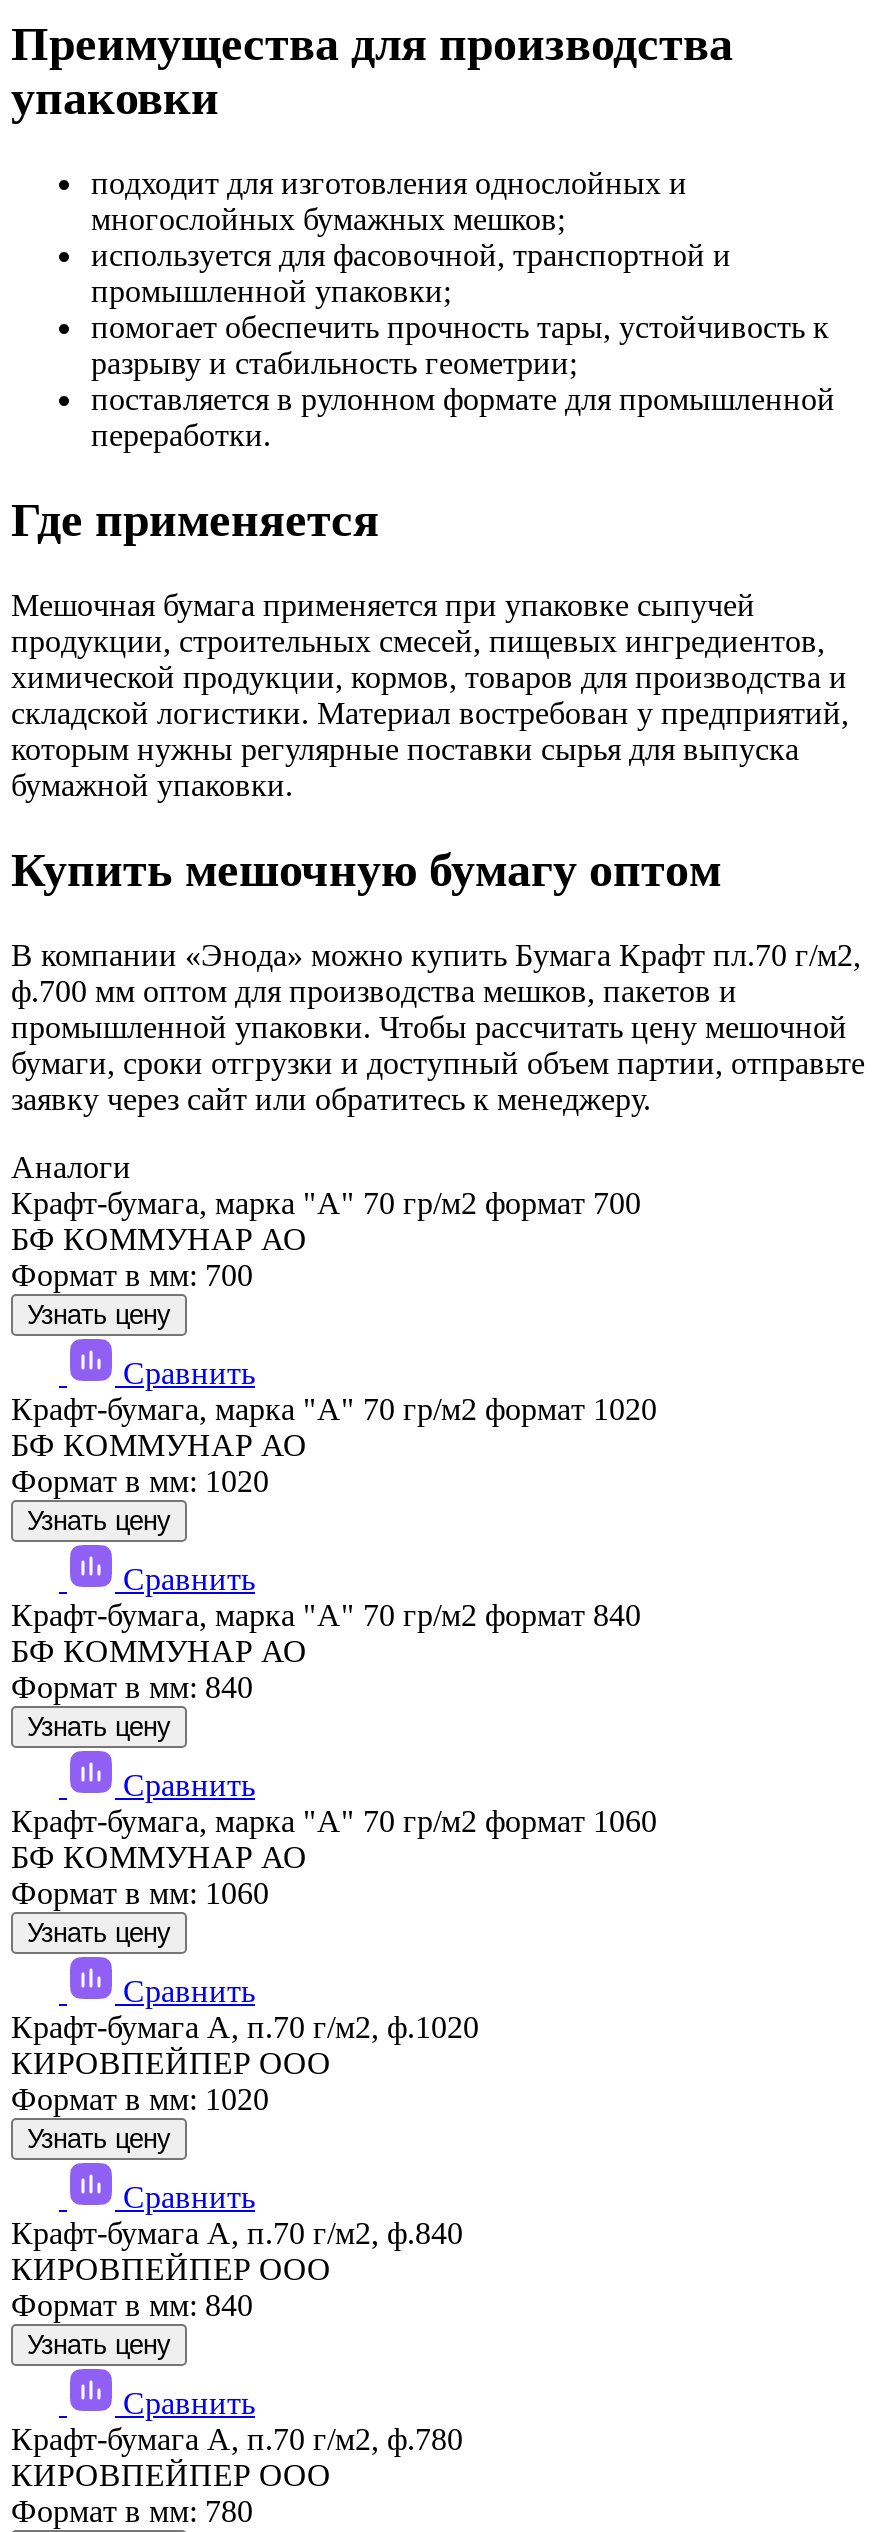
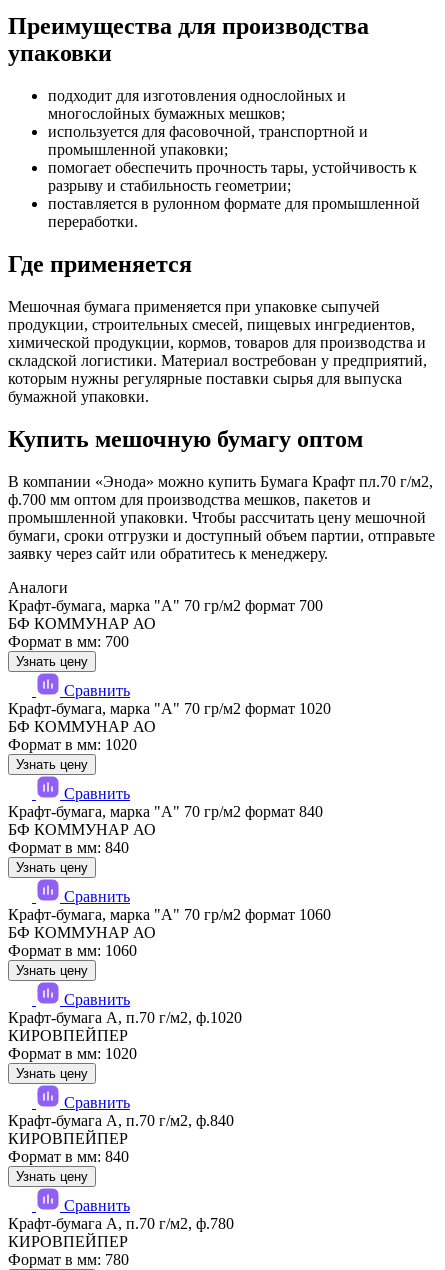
- КИРОВПЕЙПЕР ООО
+ КИРОВПЕЙПЕР

- КИРОВПЕЙПЕР ООО
+ КИРОВПЕЙПЕР

- КИРОВПЕЙПЕР ООО
+ КИРОВПЕЙПЕР
